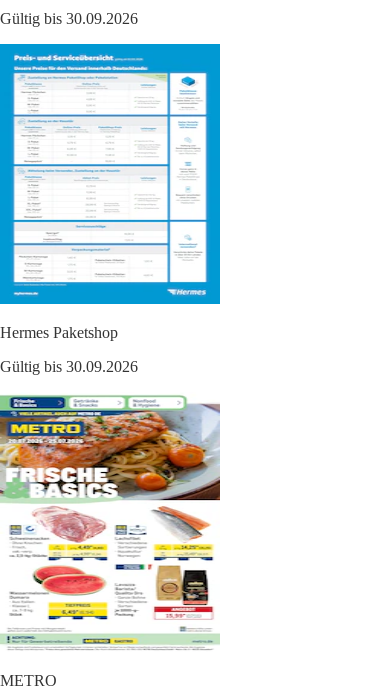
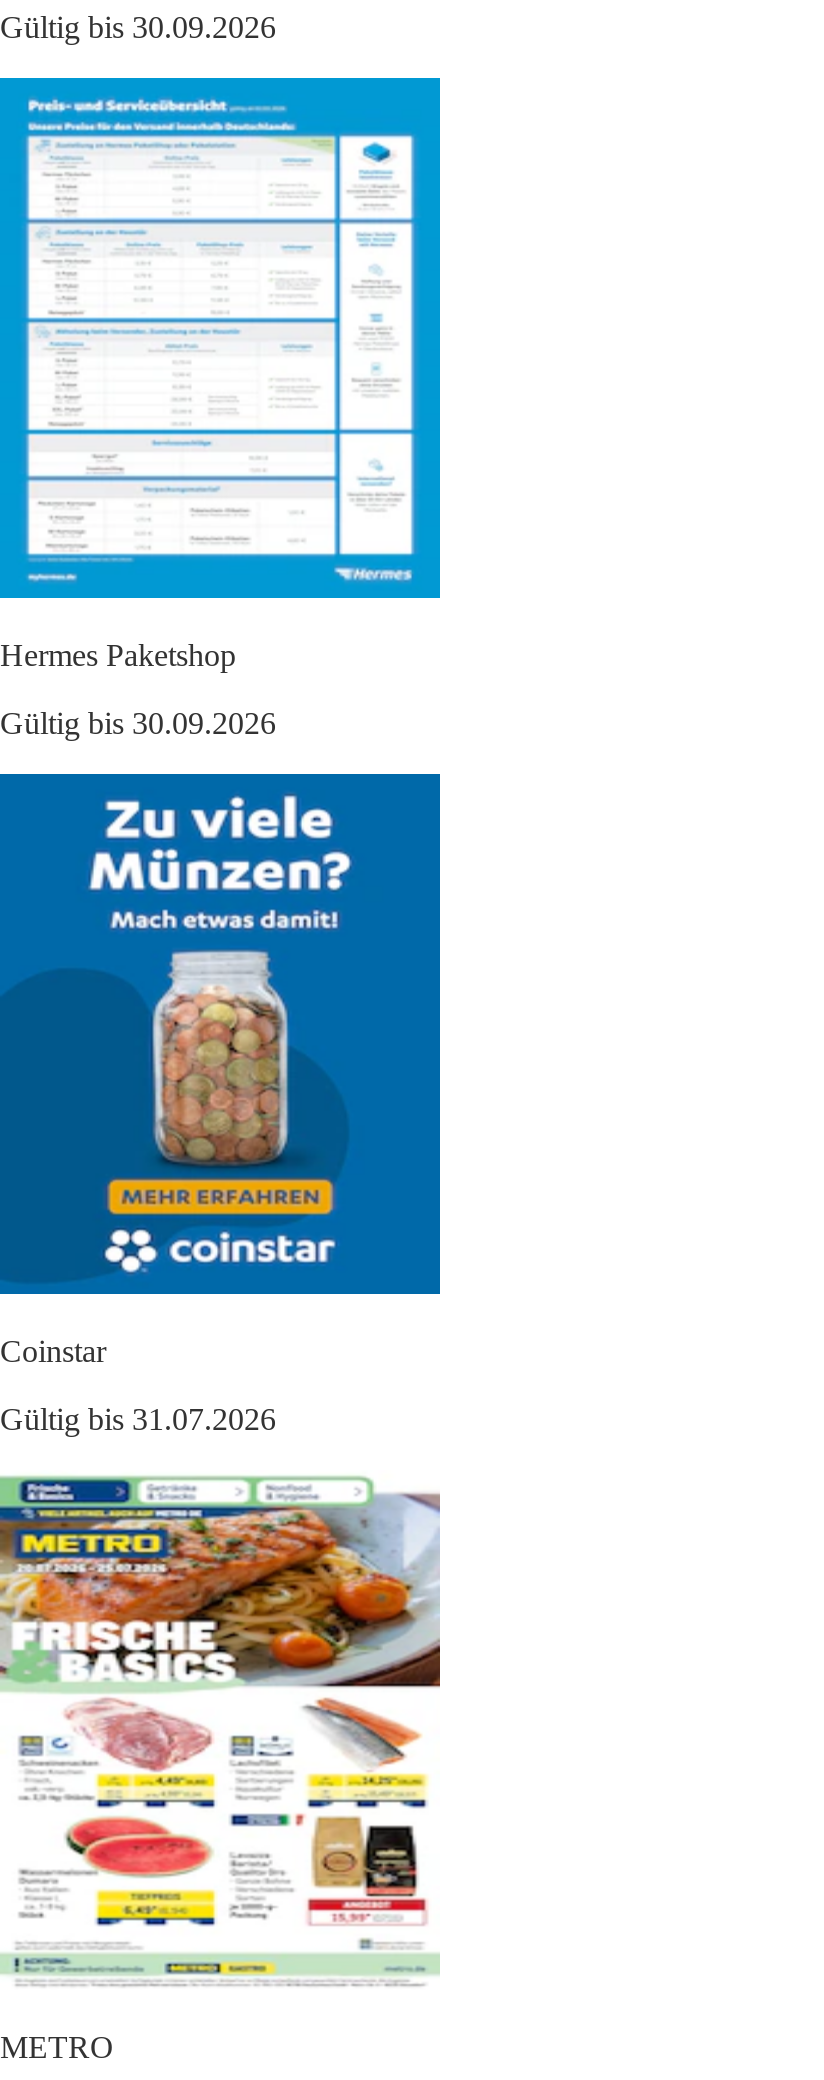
+ [image]
+ Coinstar
+ Gültig bis 31.07.2026
